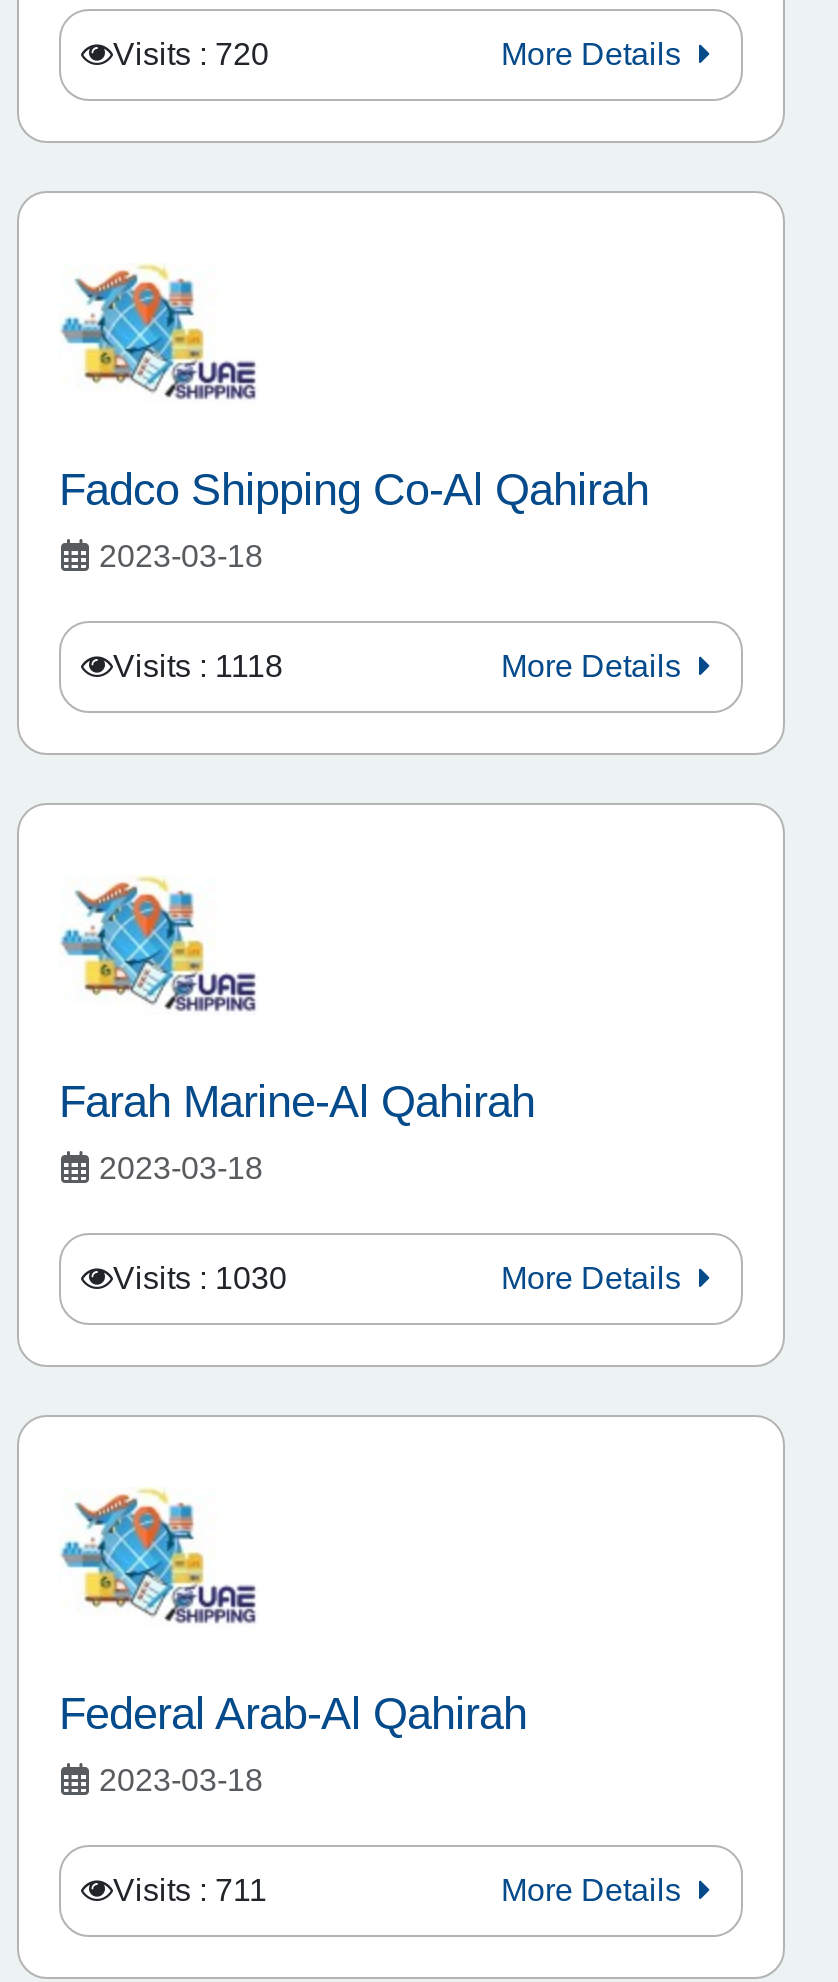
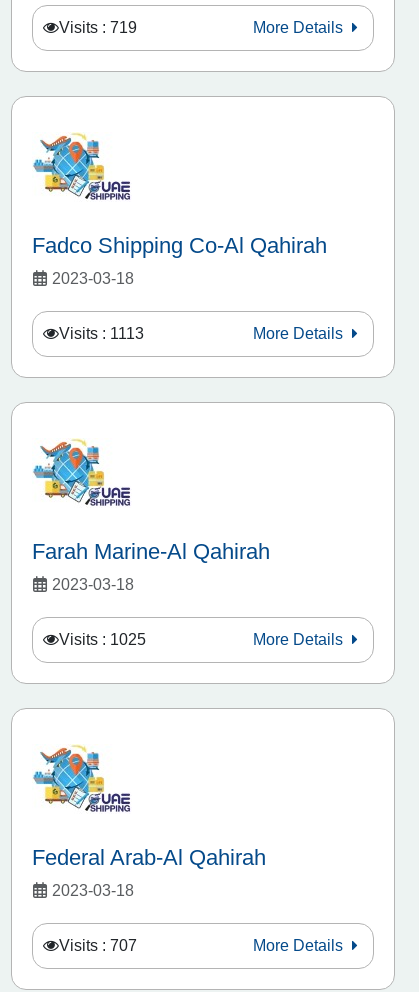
- Visits : 720
+ Visits : 719

- Visits : 1118
+ Visits : 1113

- Visits : 1030
+ Visits : 1025

- Visits : 711
+ Visits : 707
